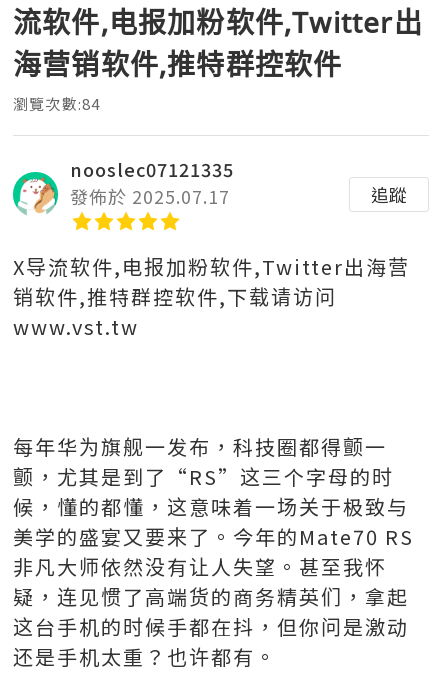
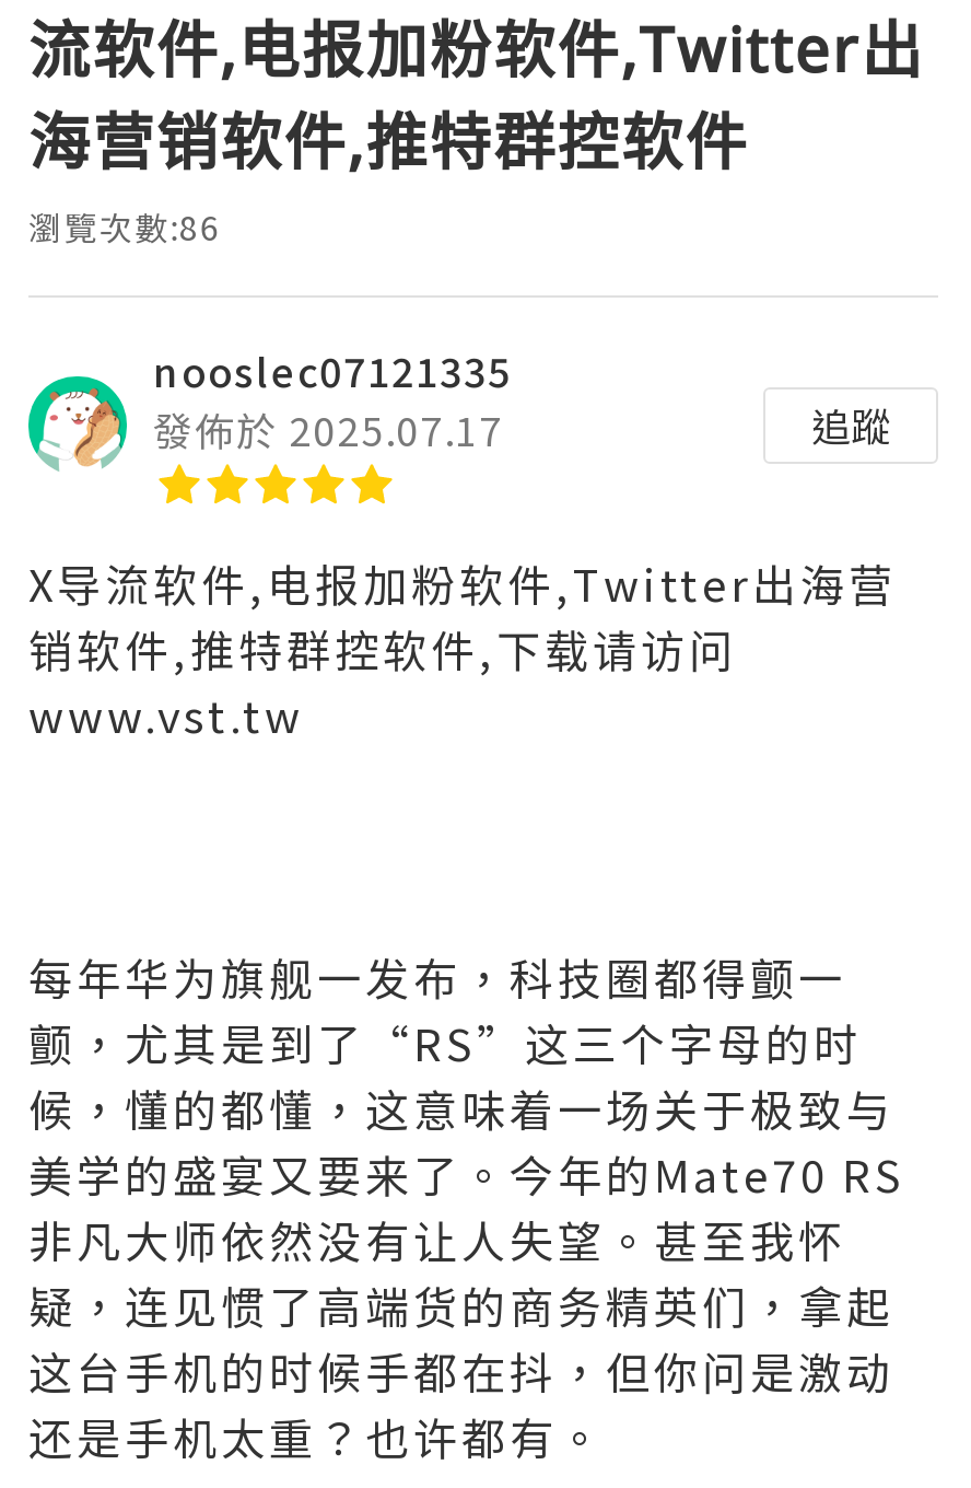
- 瀏覽次數:84
+ 瀏覽次數:86
